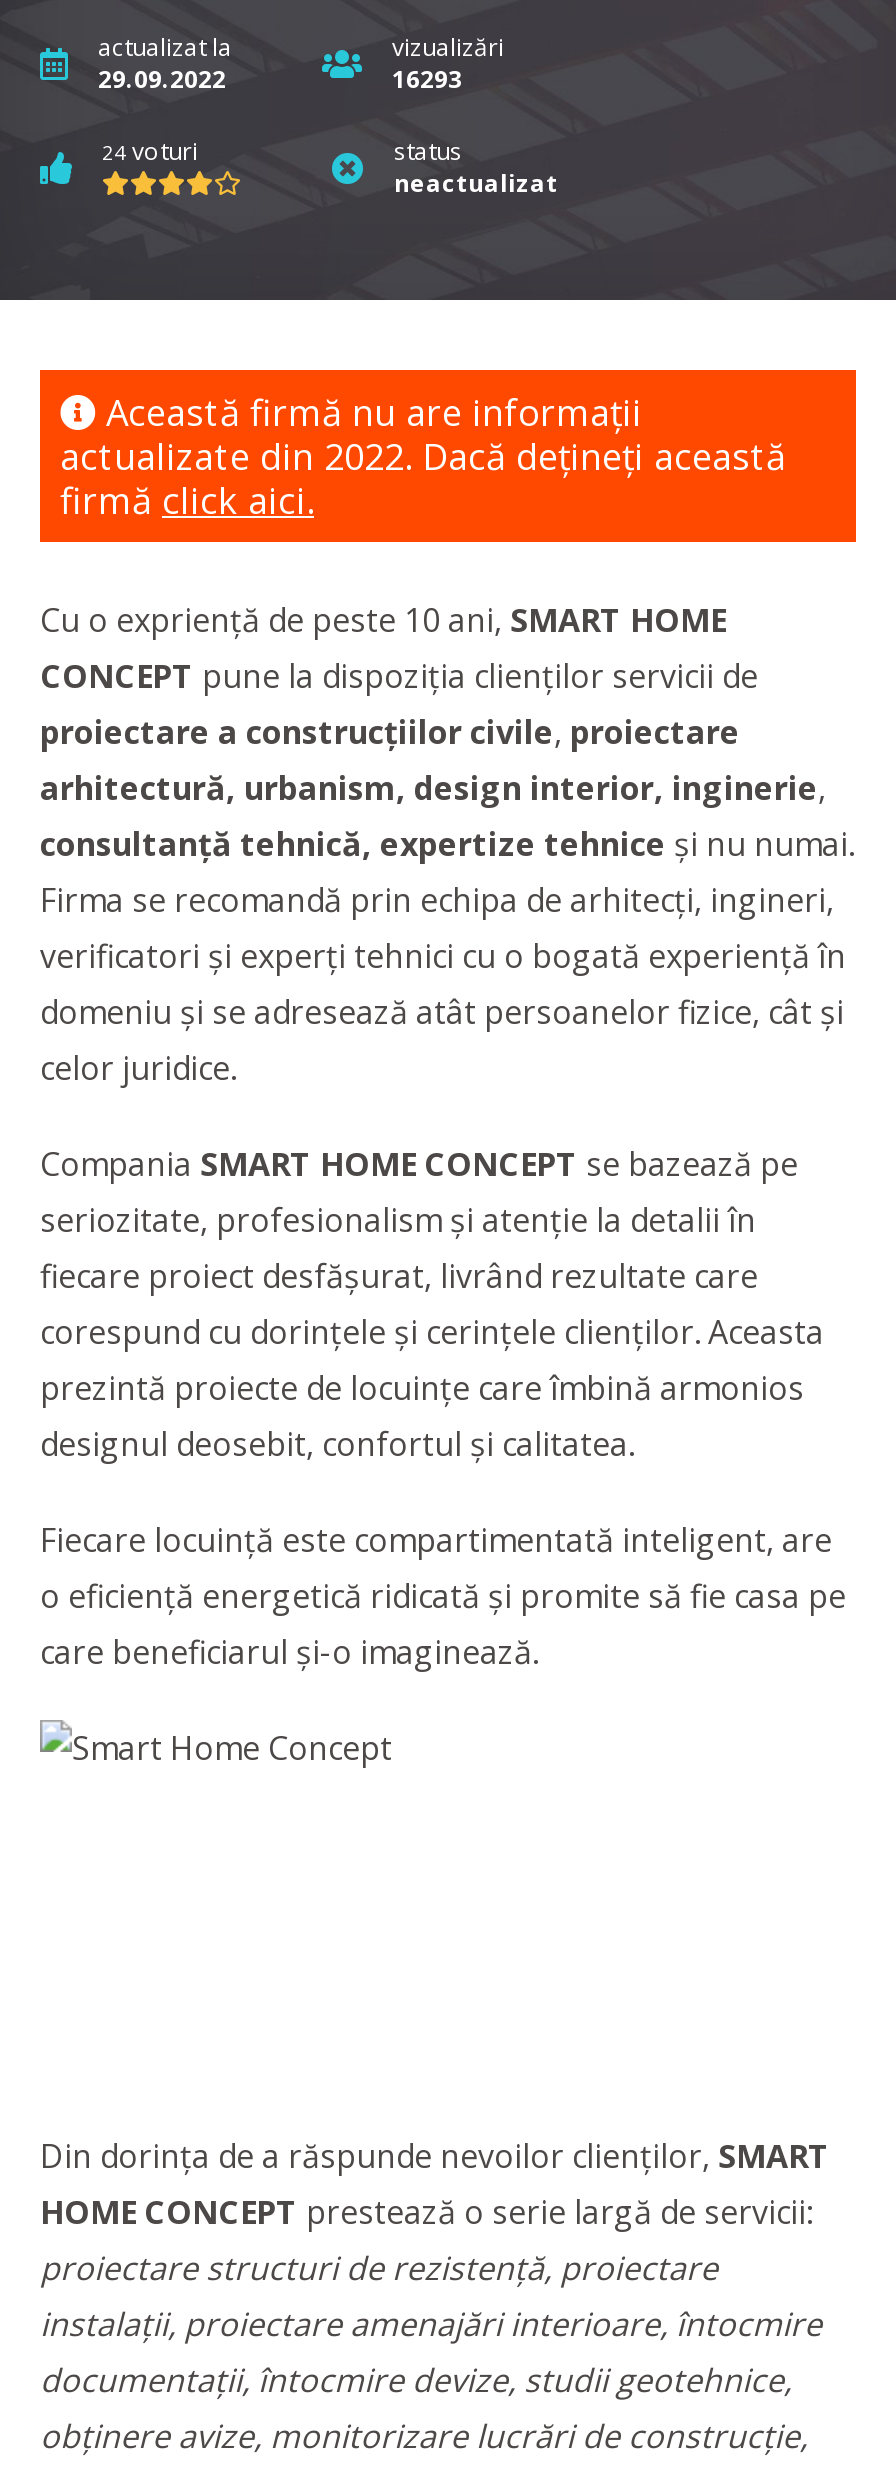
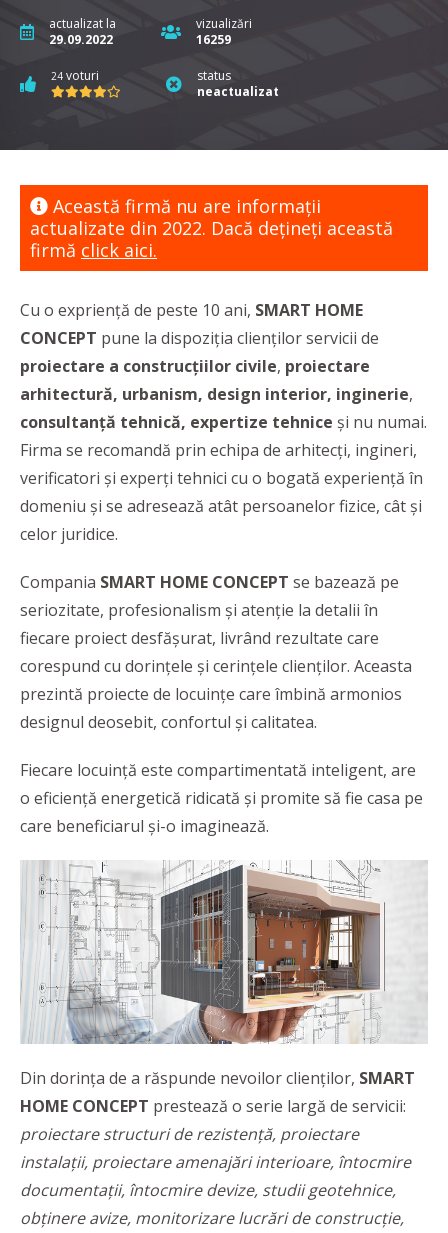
- 16293
+ 16259

+ [image]
